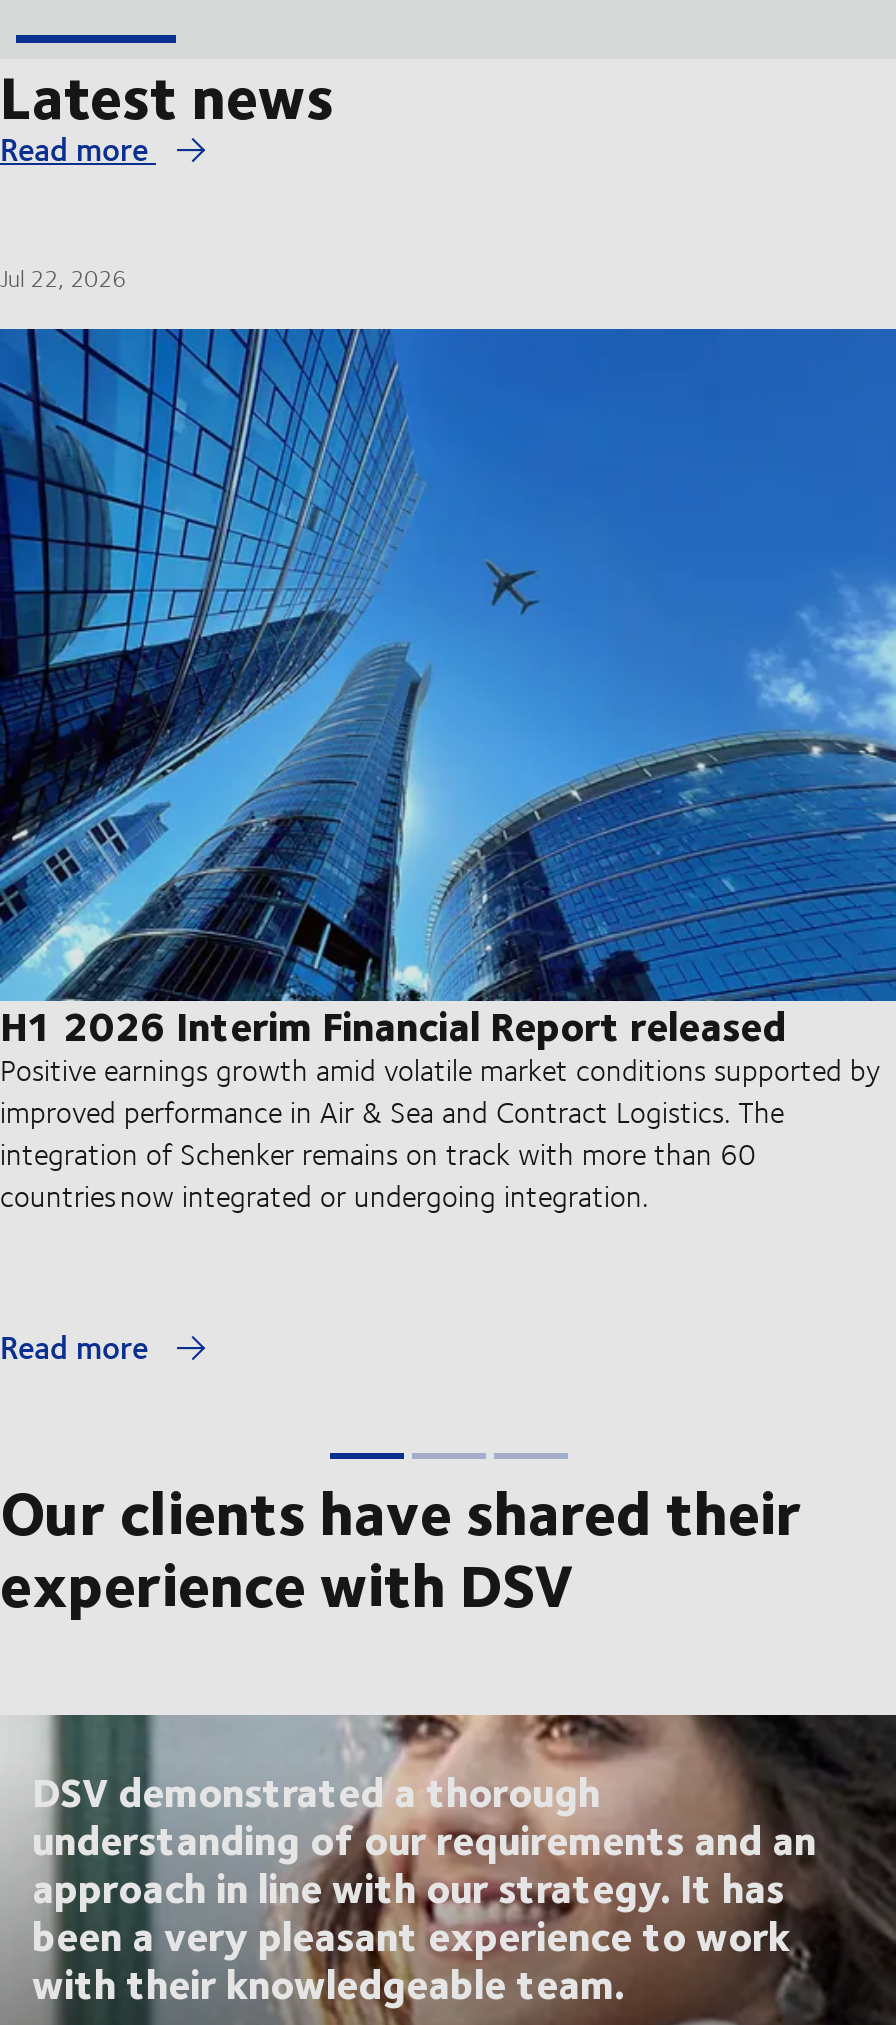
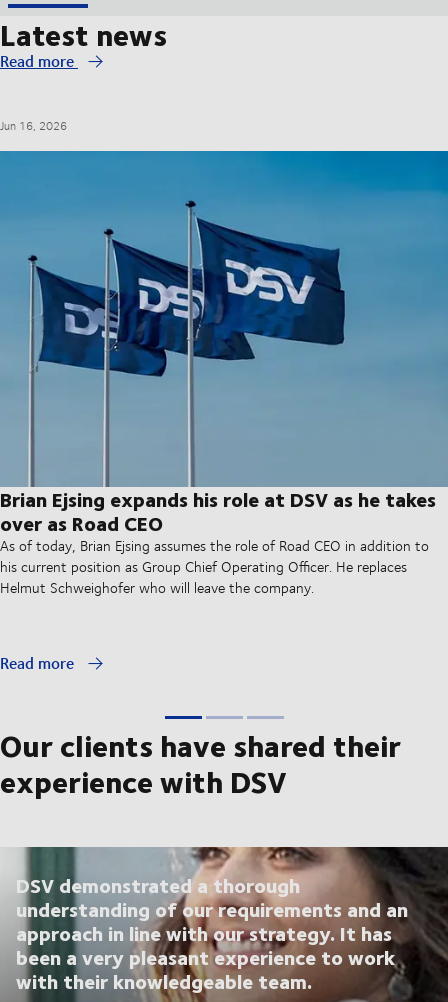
- Jul 22, 2026
+ Jun 16, 2026

- [image]
- H1 2026 Interim Financial Report released
- Positive earnings growth amid volatile market conditions supported by
- improved performance in Air & Sea and Contract Logistics. The
- integration of Schenker remains on track with more than 60
- countries now integrated or undergoing integration.
+ [image]
+ Brian Ejsing expands his role at DSV as he takes
+ over as Road CEO
+ As of today, Brian Ejsing assumes the role of Road CEO in addition to
+ his current position as Group Chief Operating Officer. He replaces
+ Helmut Schweighofer who will leave the company.
